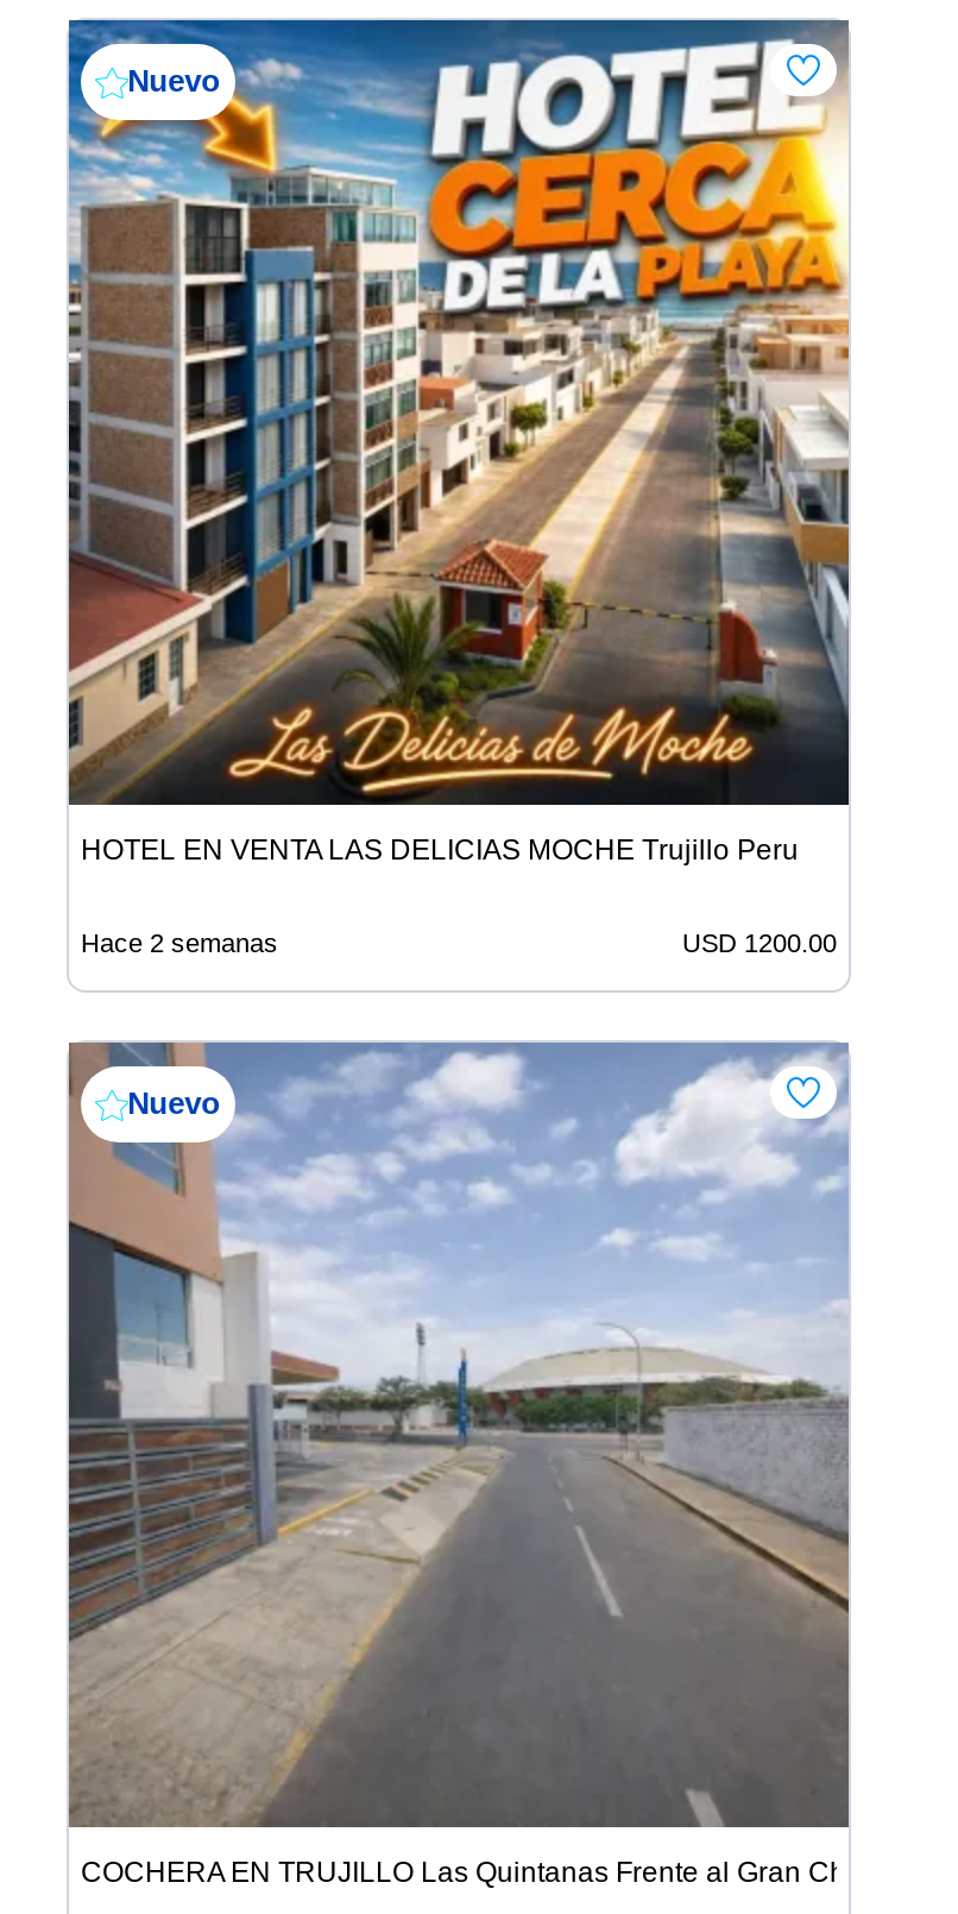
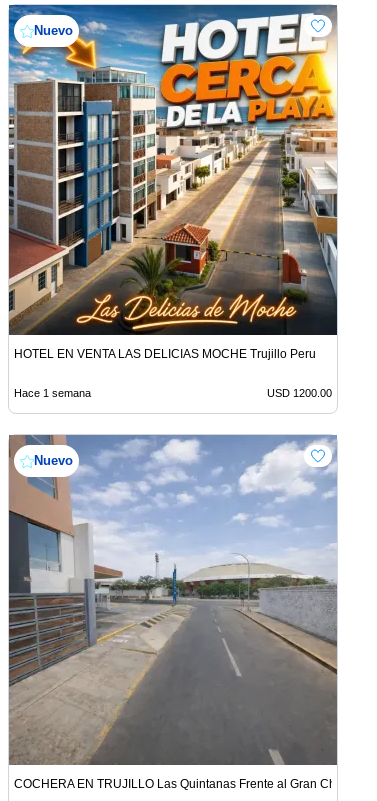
- Hace 2 semanas
+ Hace 1 semana
